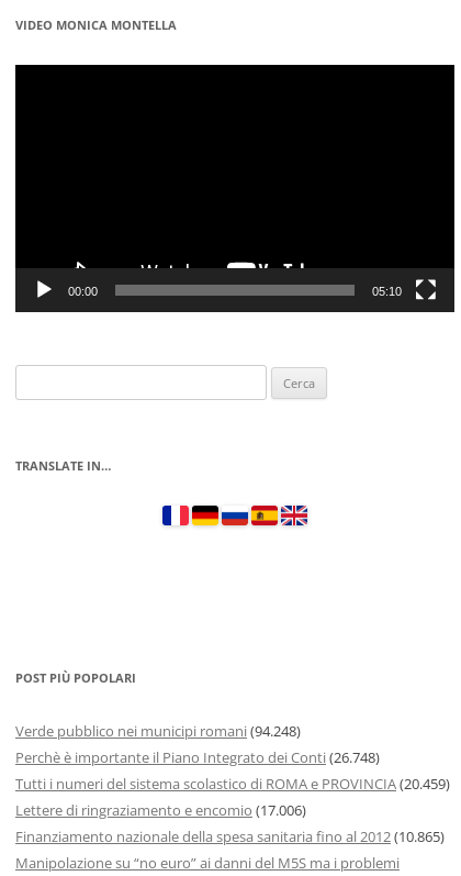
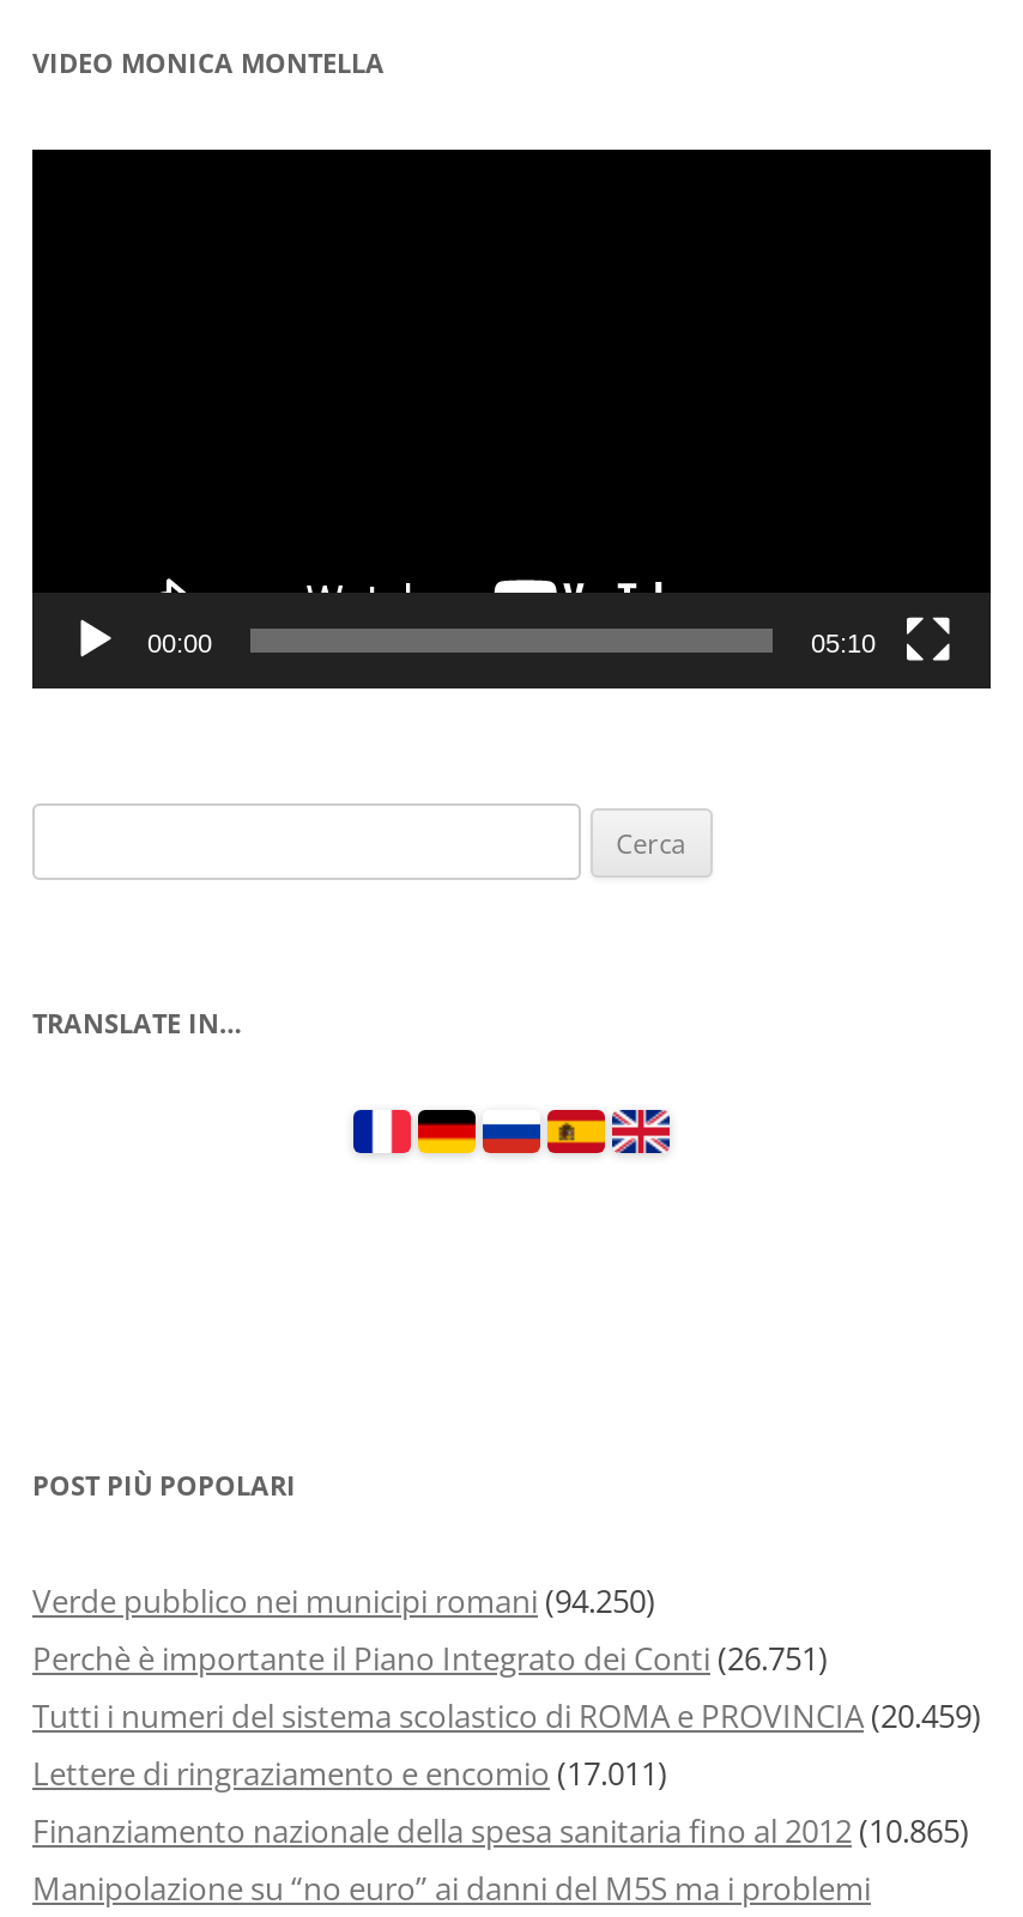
- Verde pubblico nei municipi romani (94.248)
+ Verde pubblico nei municipi romani (94.250)

- Perchè è importante il Piano Integrato dei Conti (26.748)
+ Perchè è importante il Piano Integrato dei Conti (26.751)

- Lettere di ringraziamento e encomio (17.006)
+ Lettere di ringraziamento e encomio (17.011)
